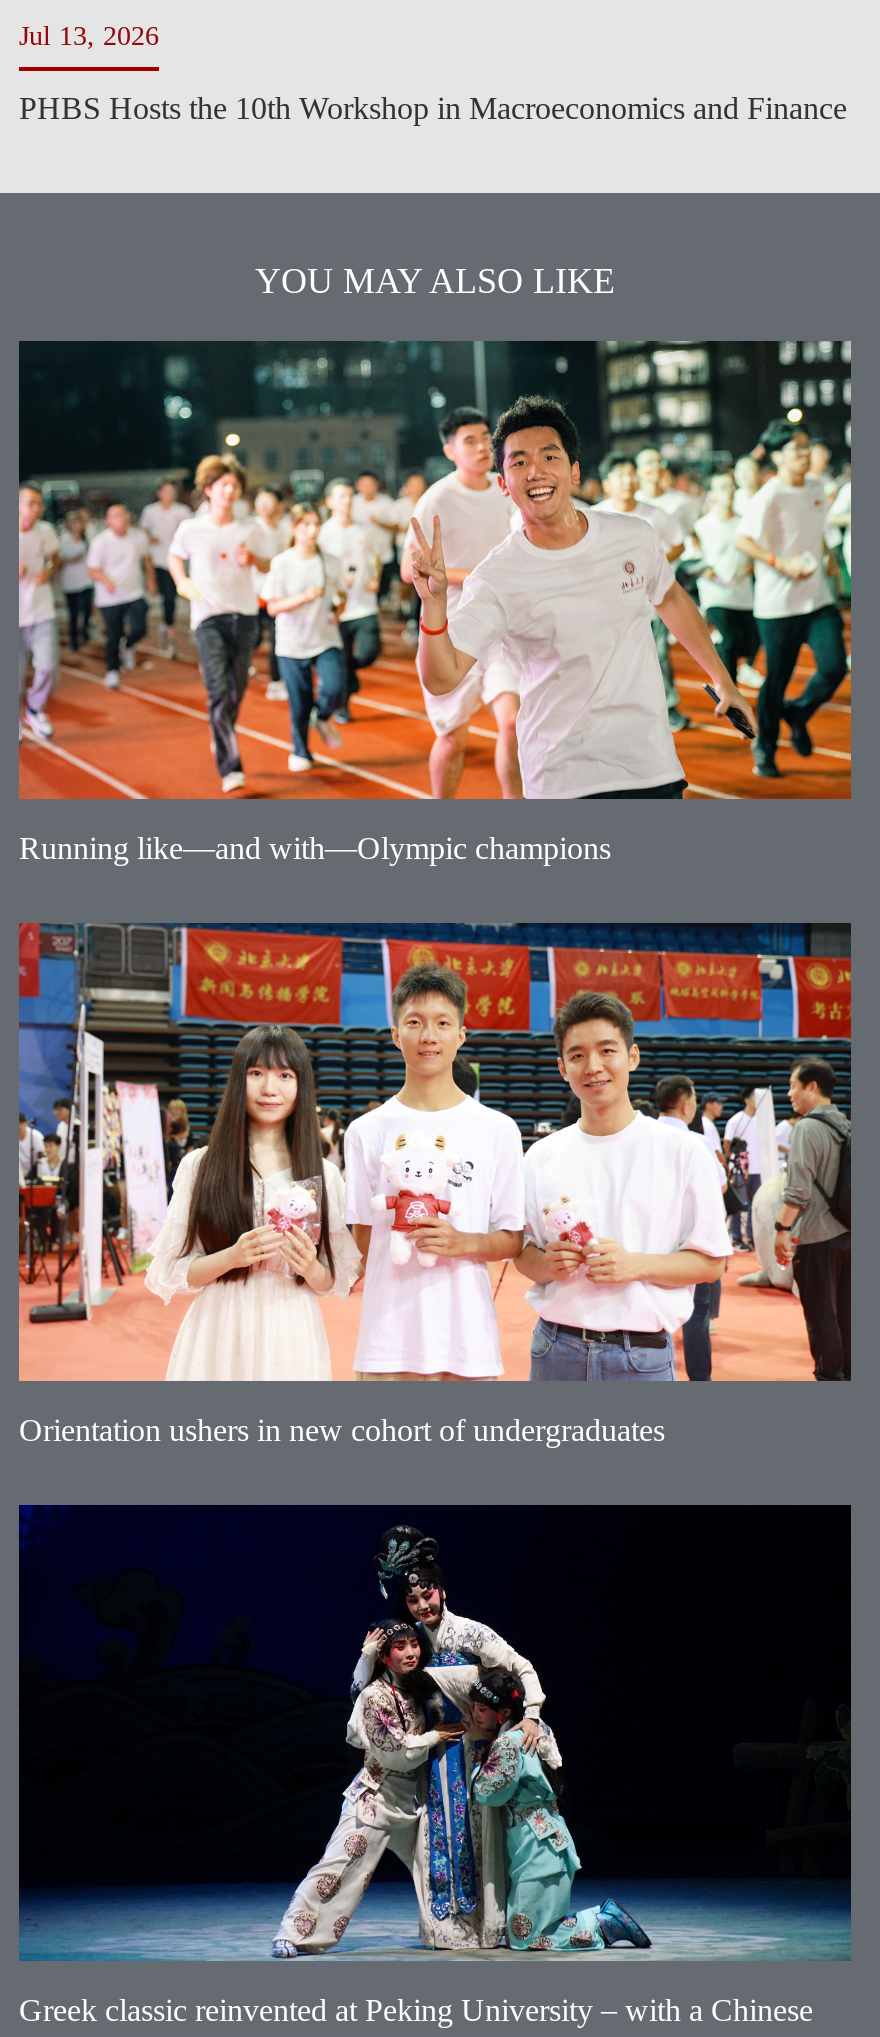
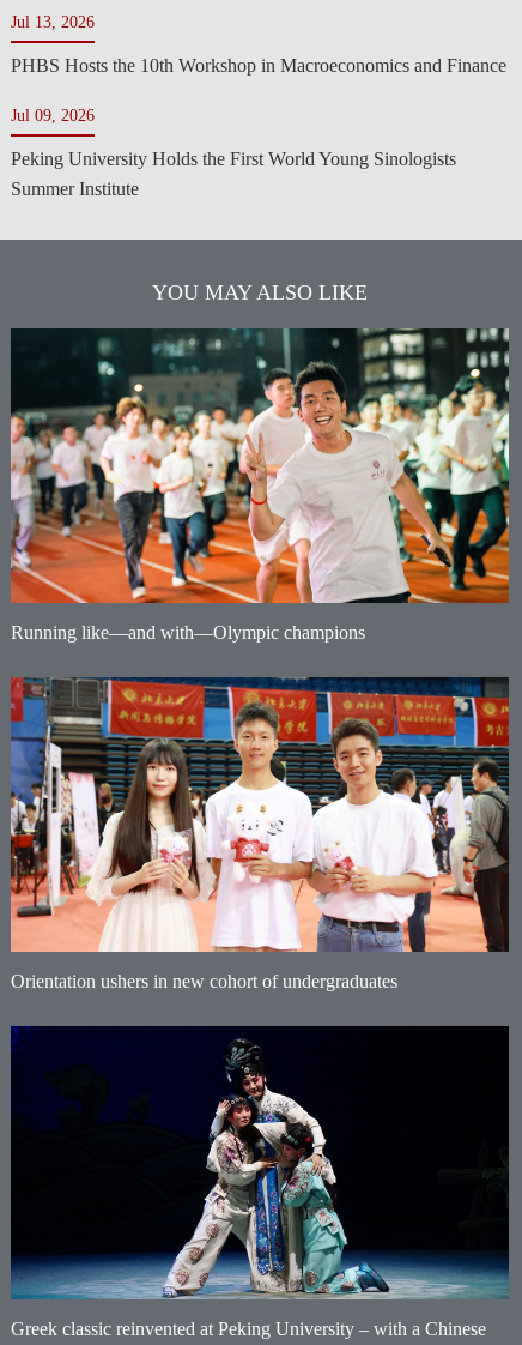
+ Jul 09, 2026
+ Peking University Holds the First World Young Sinologists
+ Summer Institute
